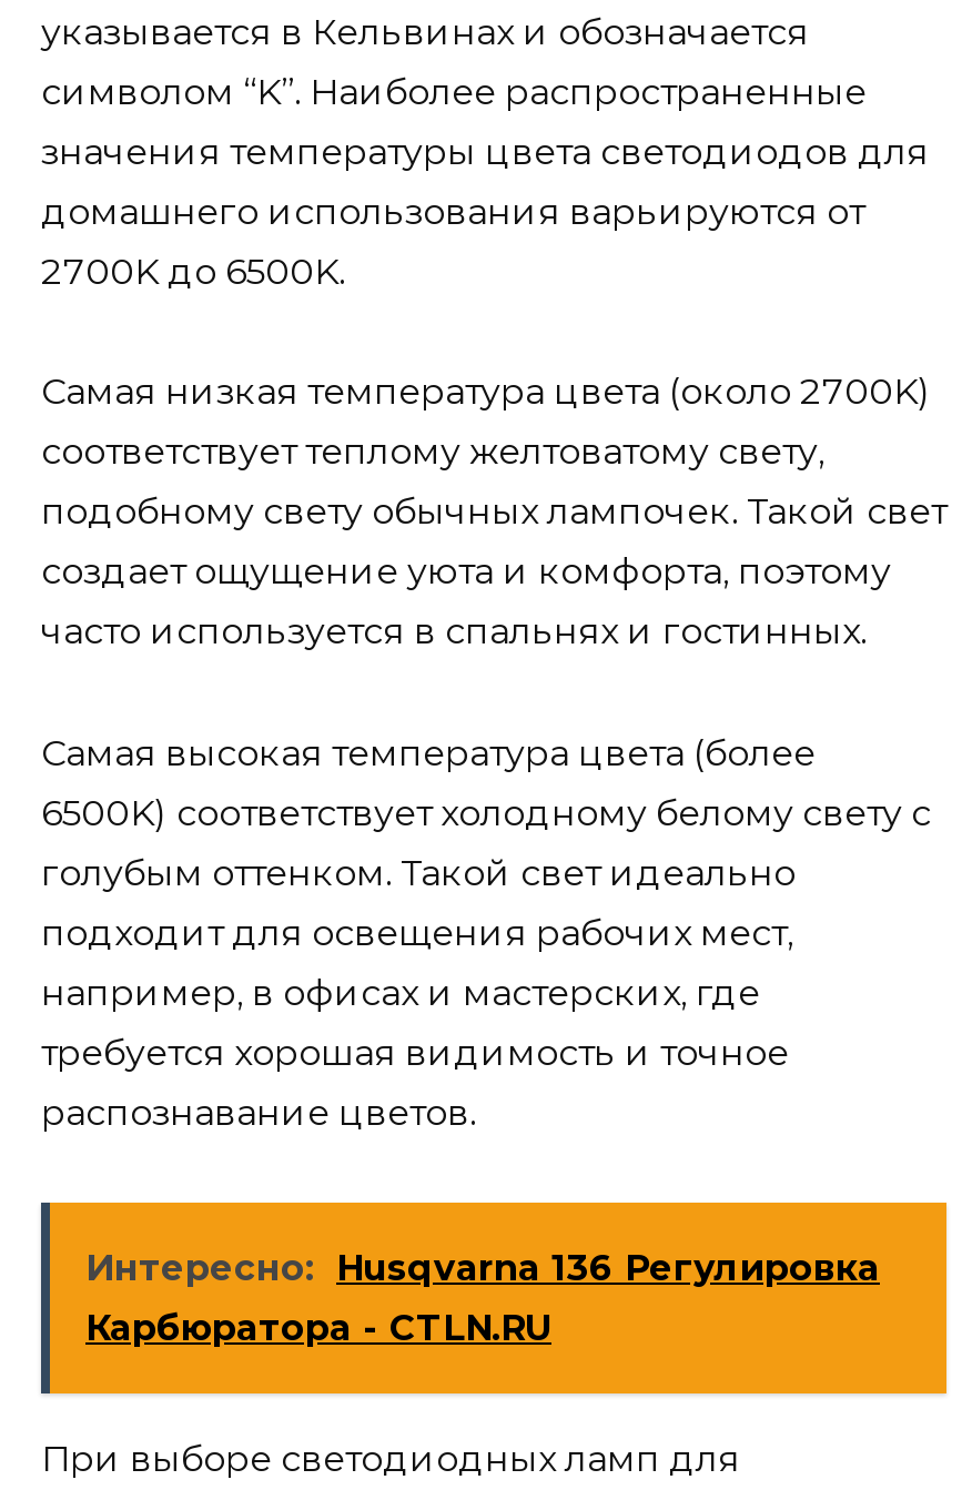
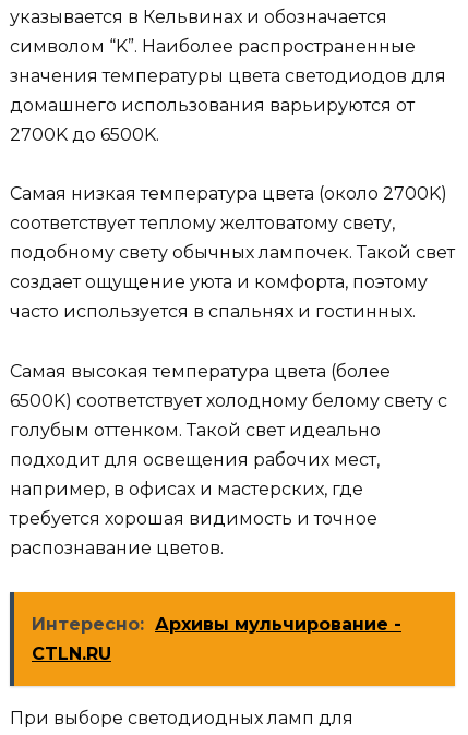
- Интересно: Husqvarna 136 Регулировка
- Карбюратора - CTLN.RU
+ Интересно: Архивы мульчирование -
+ CTLN.RU
